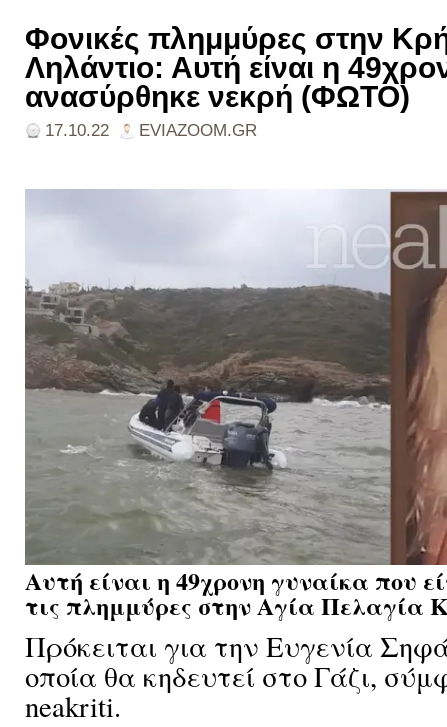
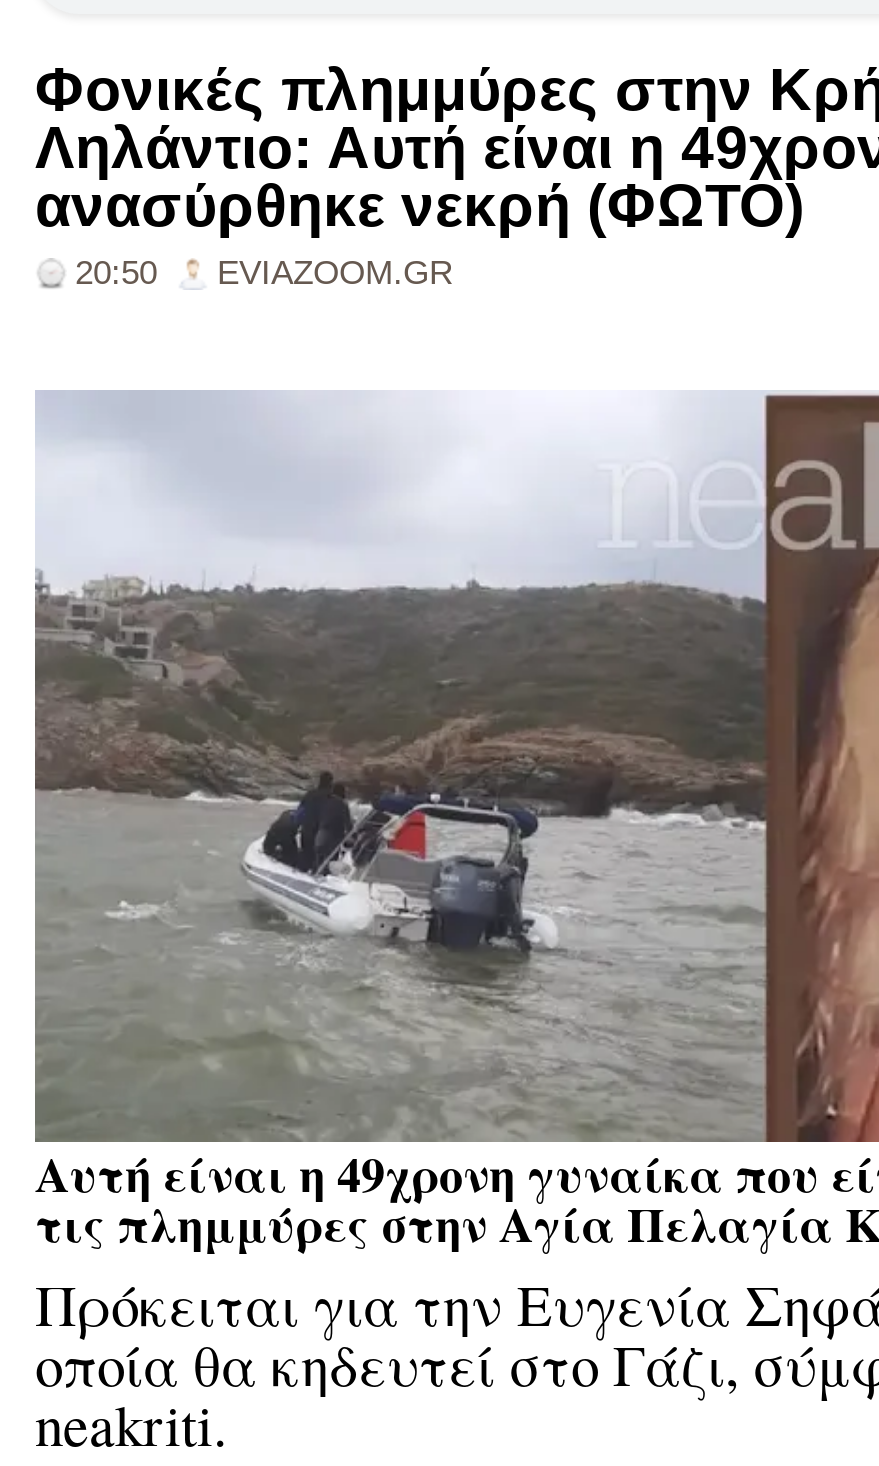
- 17.10.22 EVIAZOOM.GR
+ 20:50 EVIAZOOM.GR
